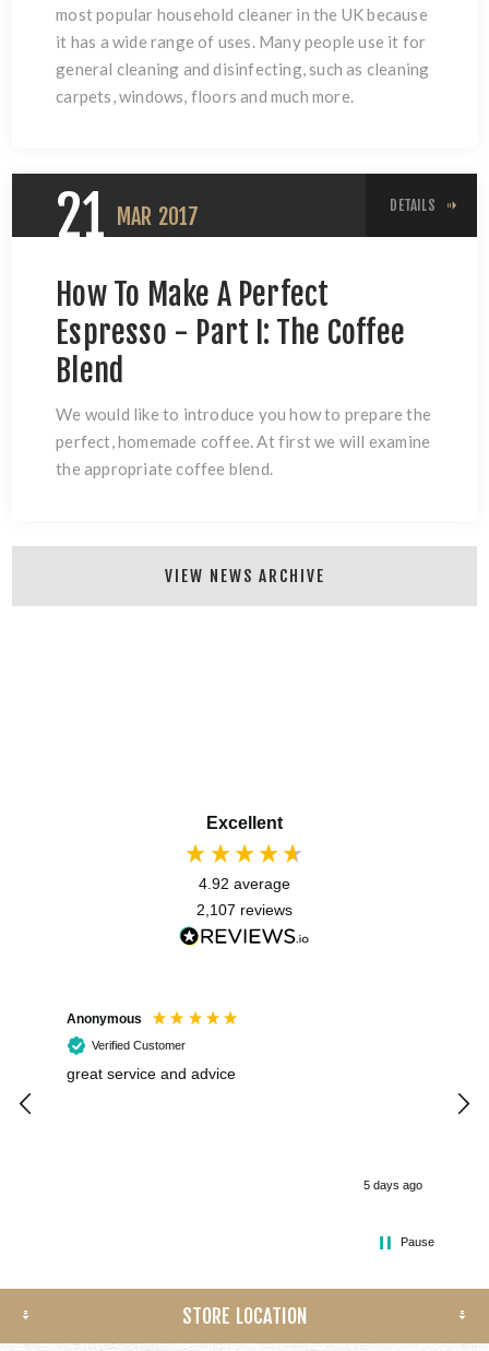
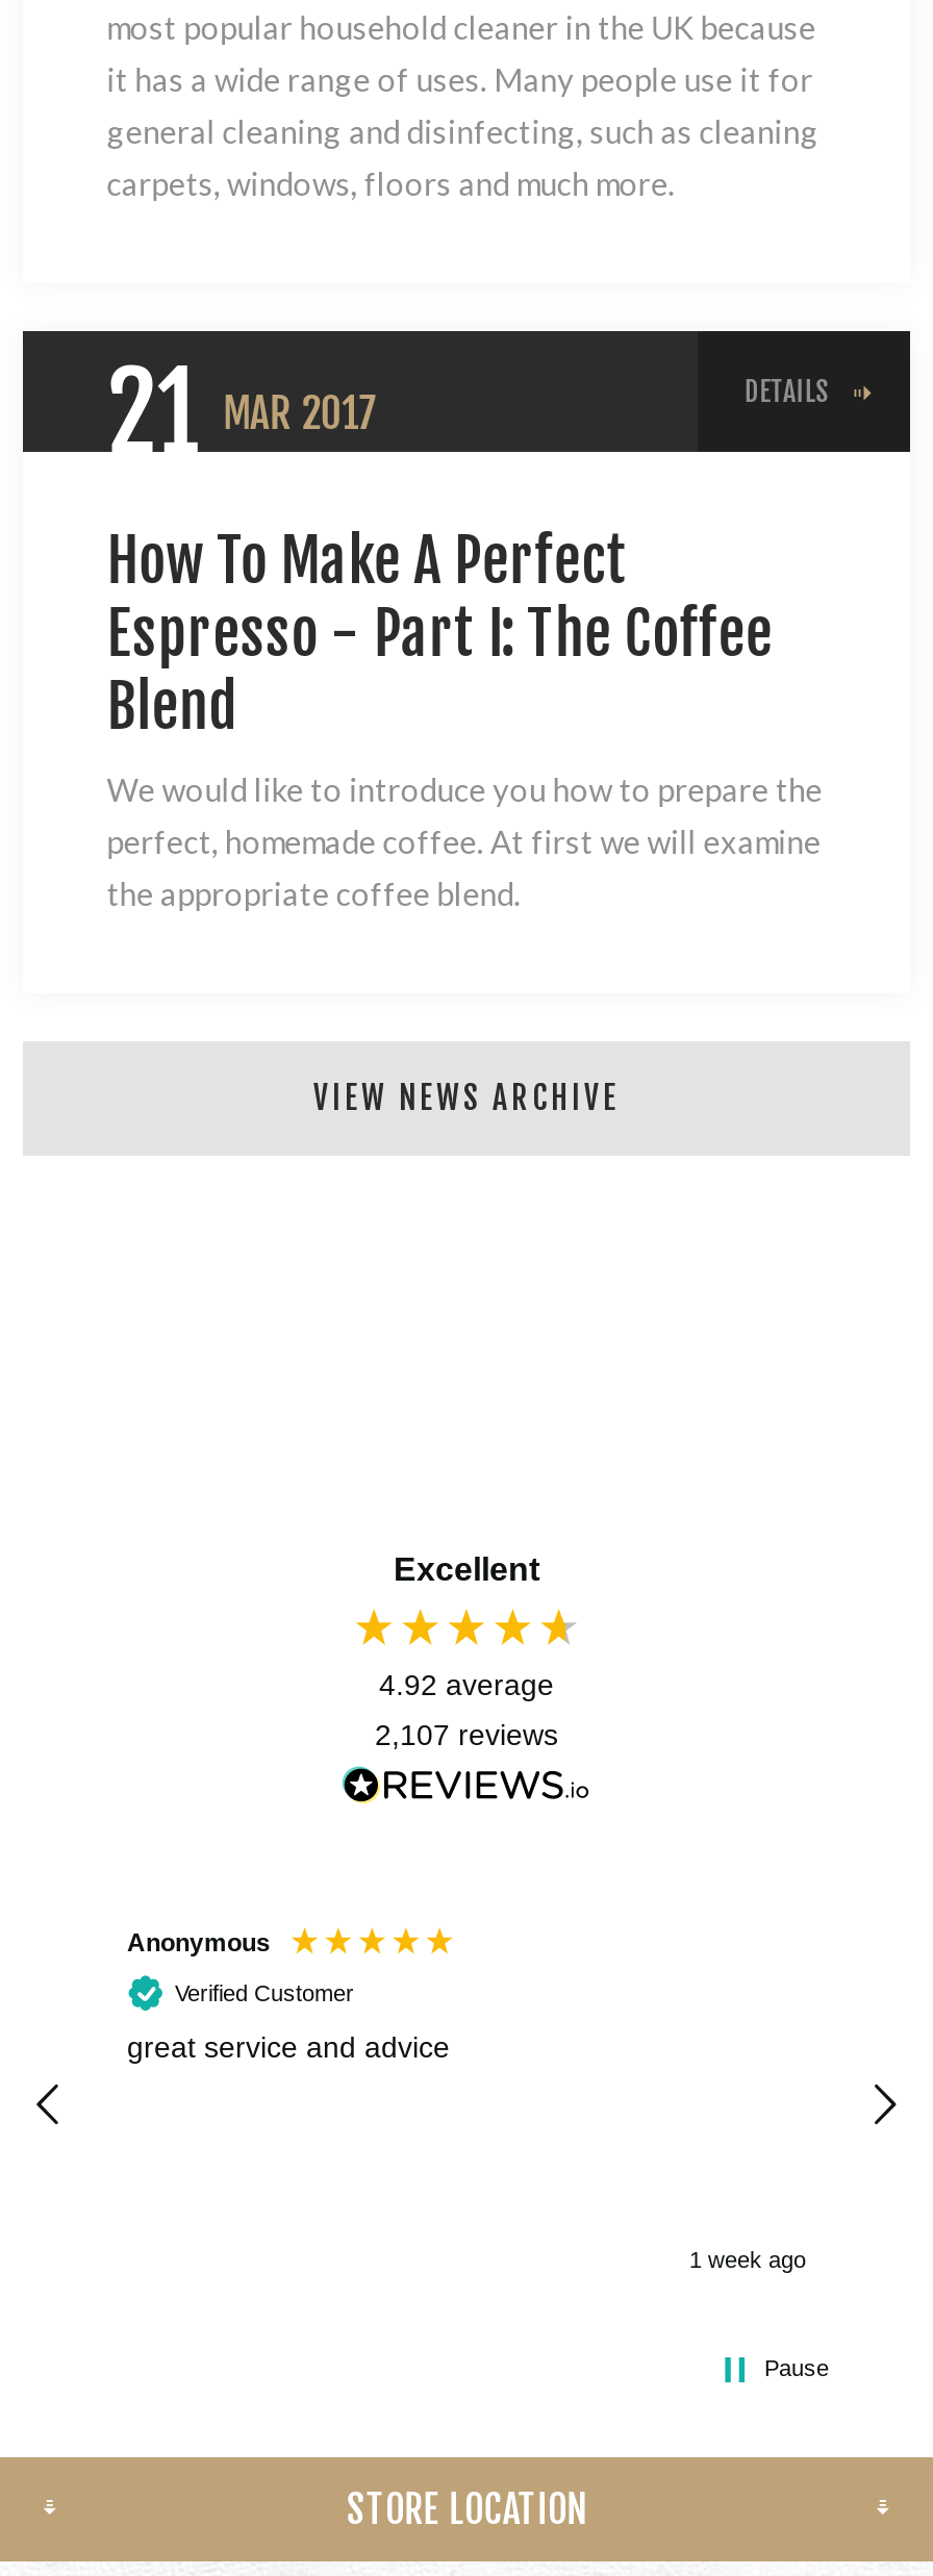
- 5 days ago
+ 1 week ago
